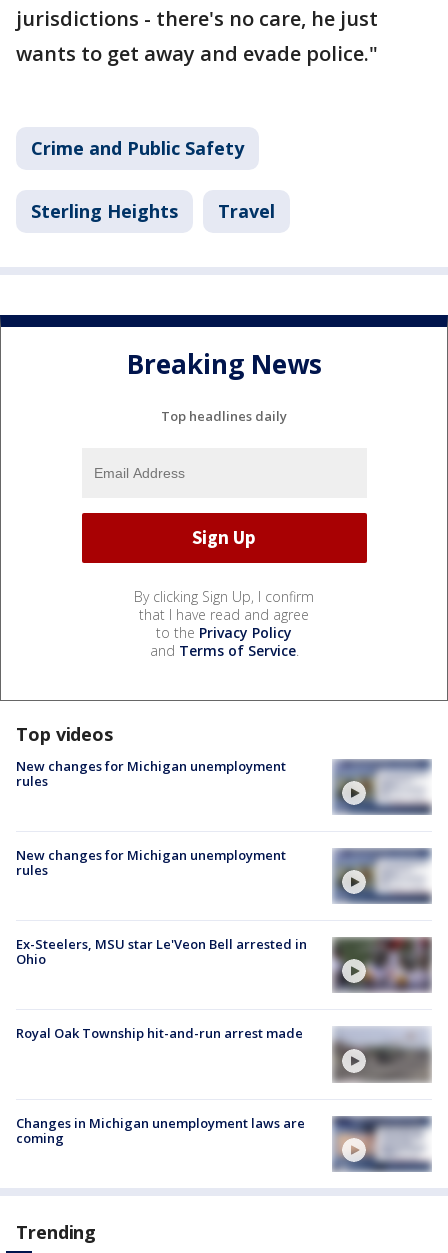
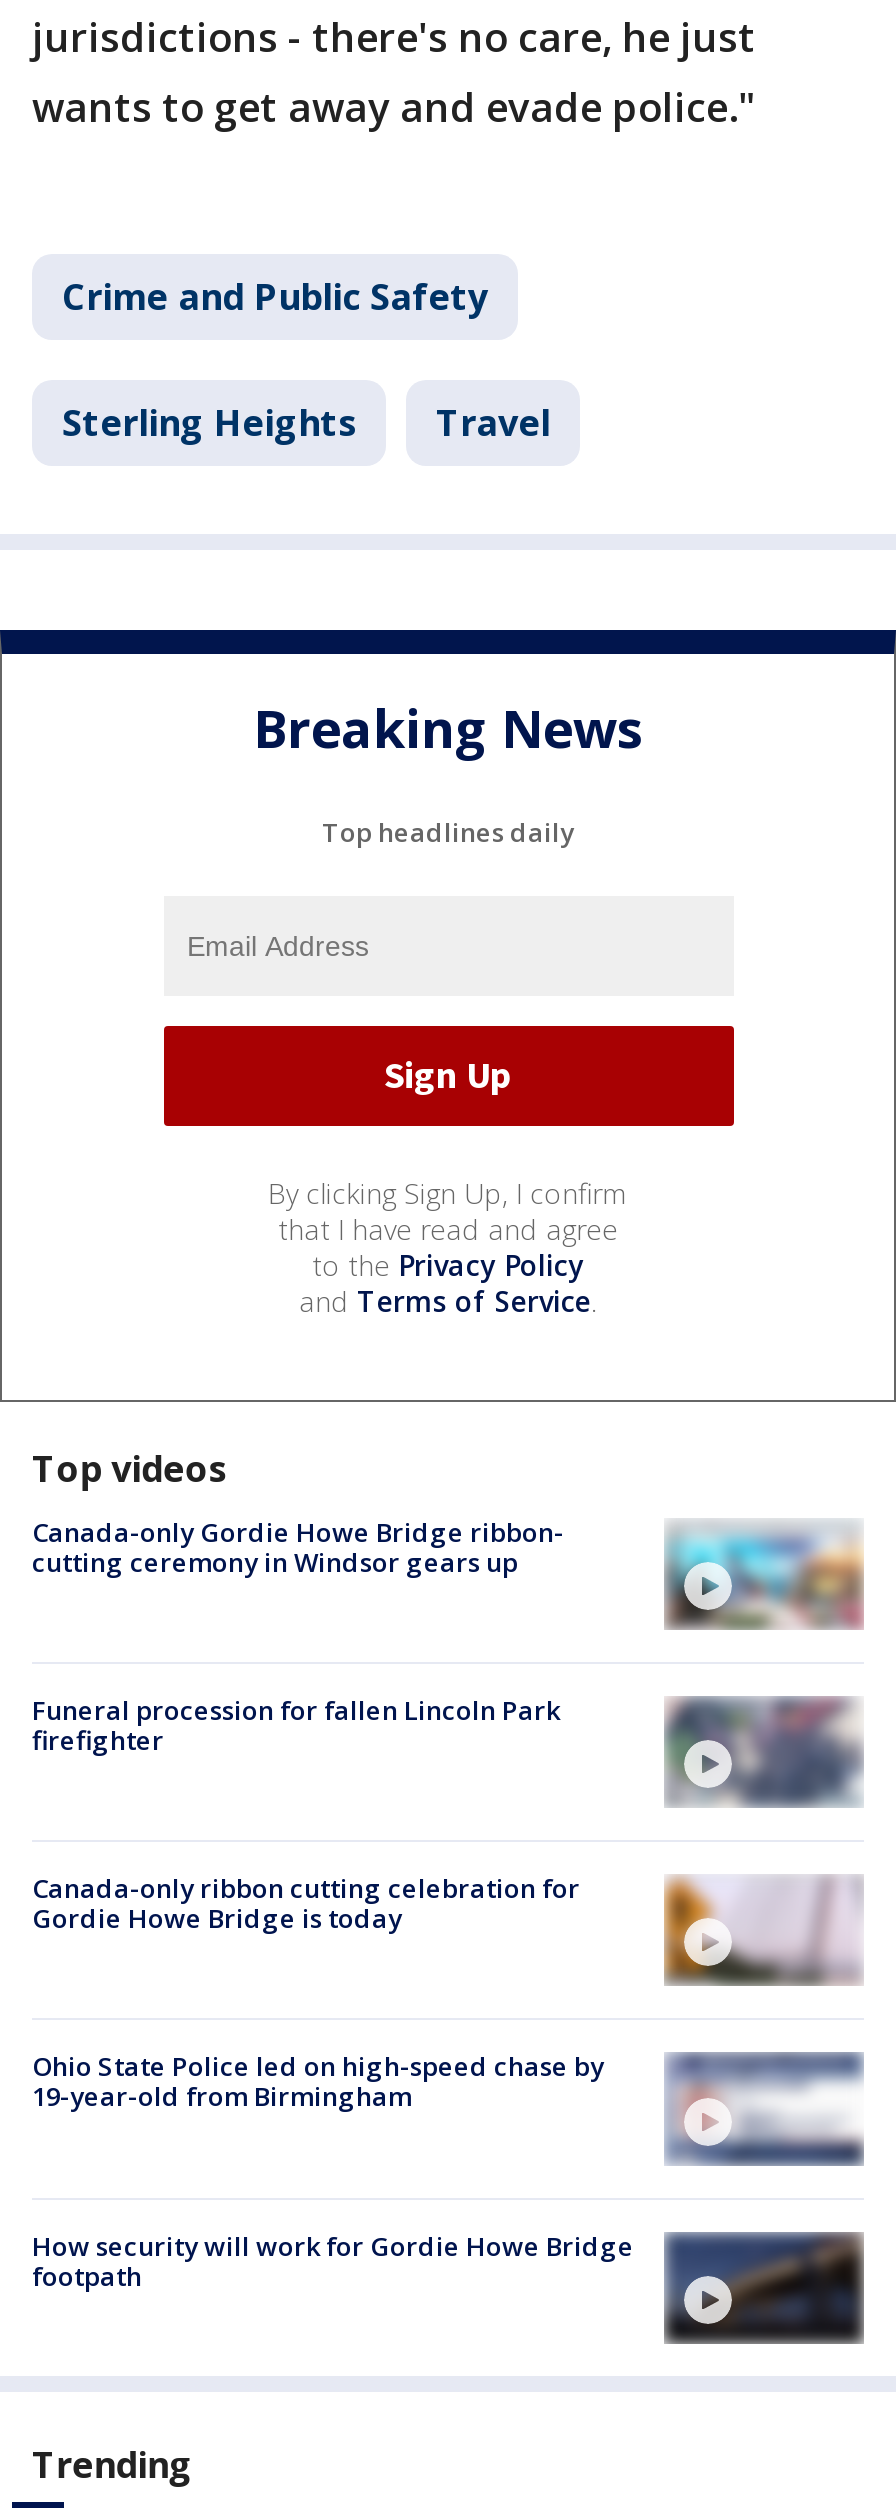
- New changes for Michigan unemployment
- rules
+ Canada-only Gordie Howe Bridge ribbon-
+ cutting ceremony in Windsor gears up

- [image]
+ [image]

- New changes for Michigan unemployment
- rules
+ Funeral procession for fallen Lincoln Park
+ firefighter

- [image]
+ [image]

- Ex-Steelers, MSU star Le'Veon Bell arrested in
- Ohio
+ Canada-only ribbon cutting celebration for
+ Gordie Howe Bridge is today

- [image]
+ [image]

- [image]
- Royal Oak Township hit-and-run arrest made
+ [image]
+ Ohio State Police led on high-speed chase by
+ 19-year-old from Birmingham

- [image]
- Changes in Michigan unemployment laws are
- coming
+ [image]
+ How security will work for Gordie Howe Bridge
+ footpath
